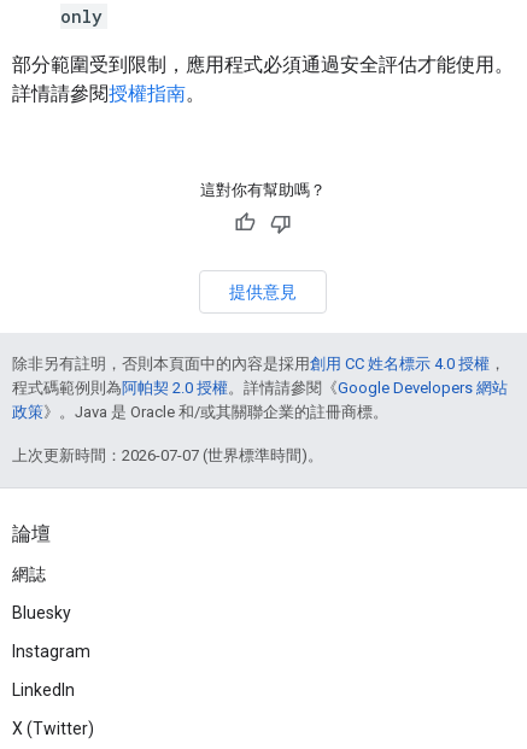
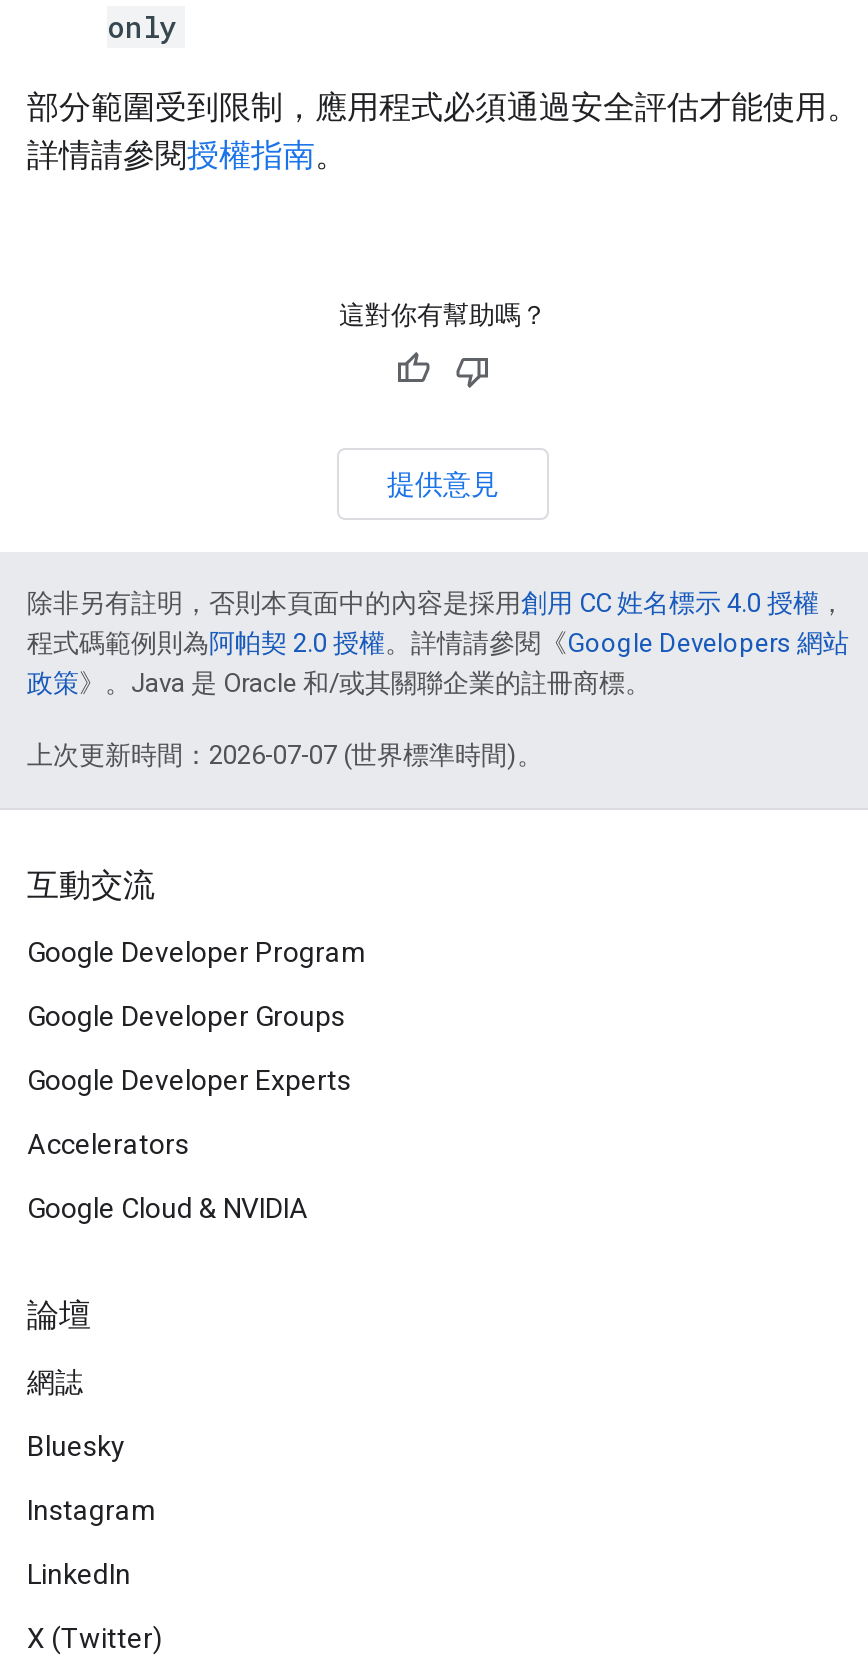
+ 互動交流
+ Google Developer Program
+ Google Developer Groups
+ Google Developer Experts
+ Accelerators
+ Google Cloud & NVIDIA
